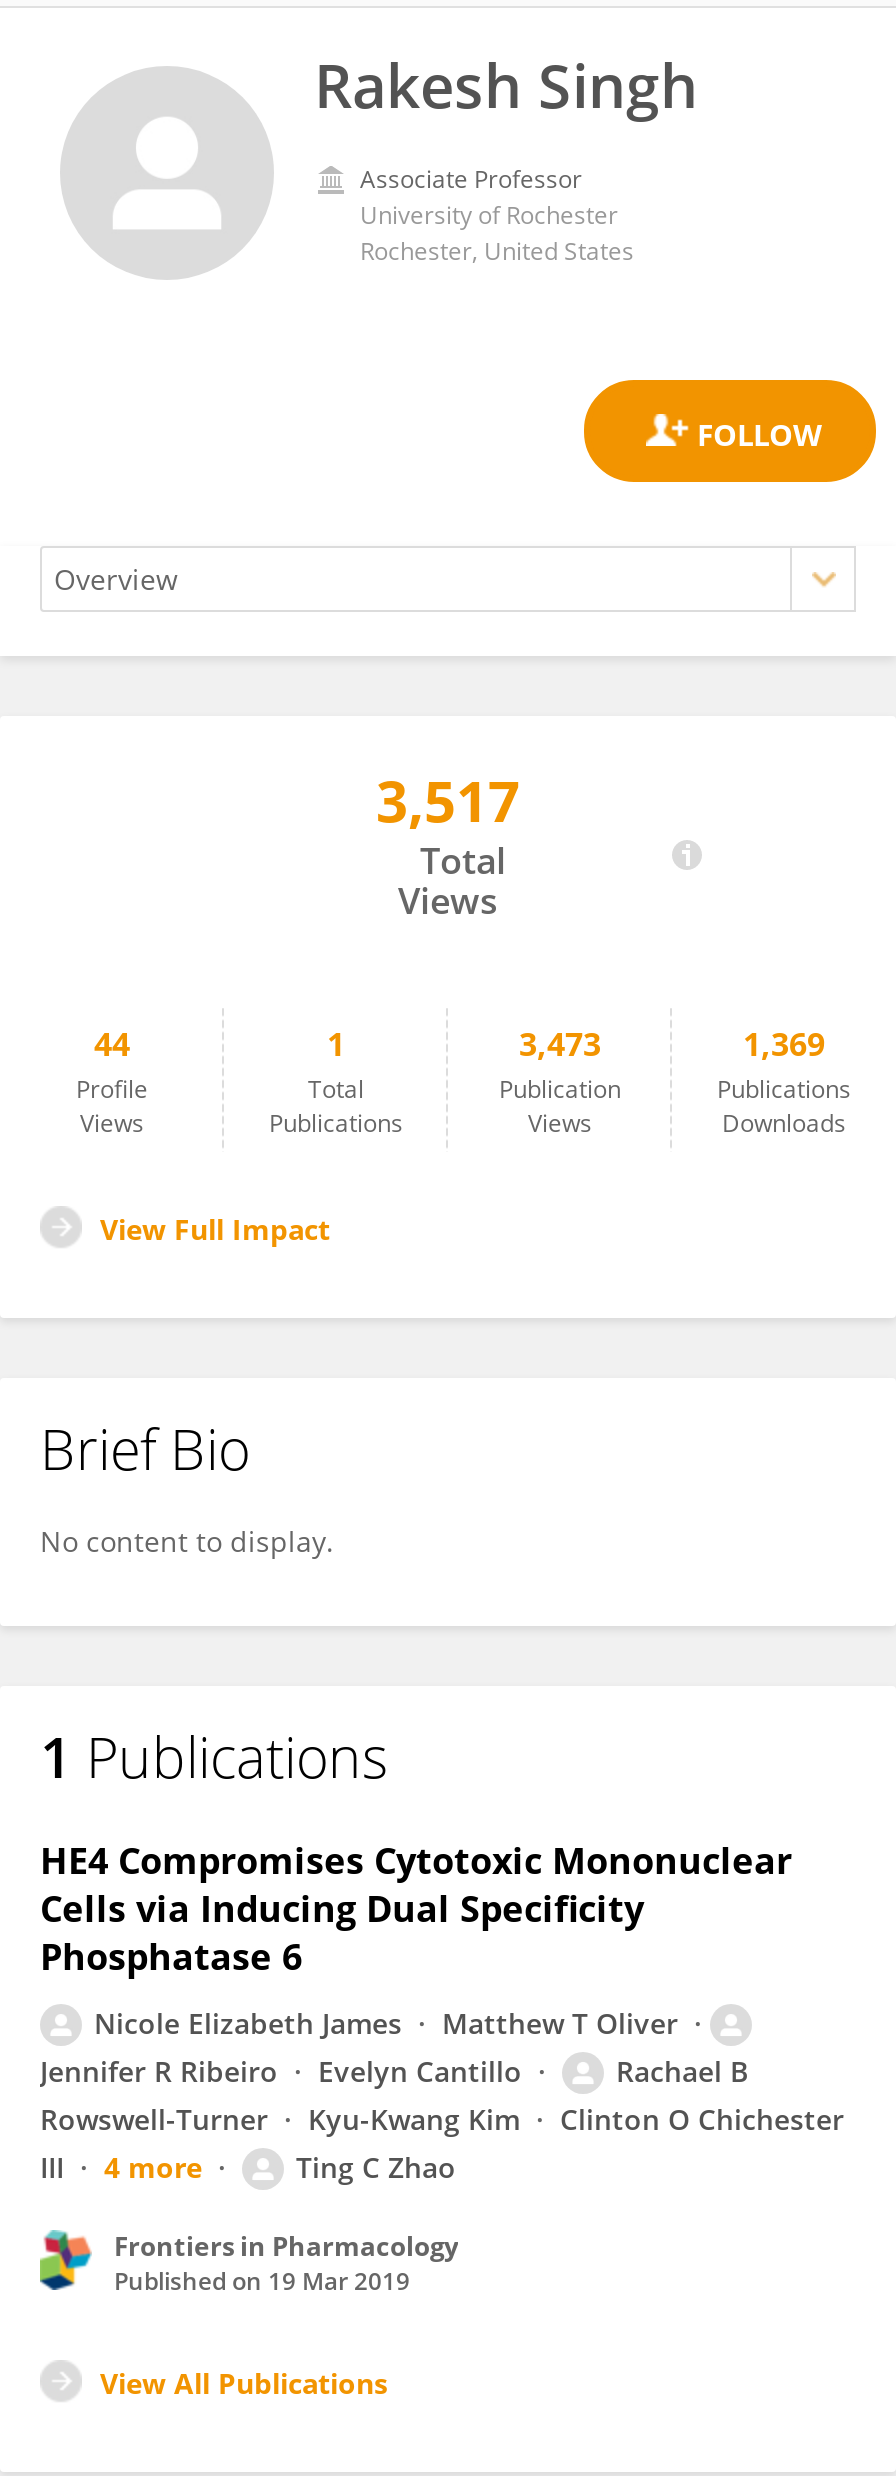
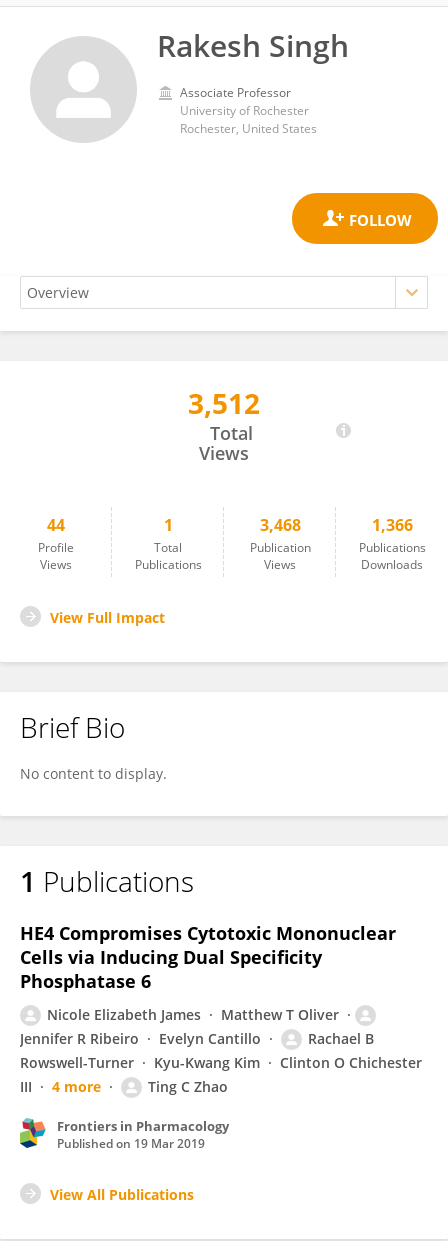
- 3,517
+ 3,512

- 3,473
+ 3,468

- 1,369
+ 1,366
